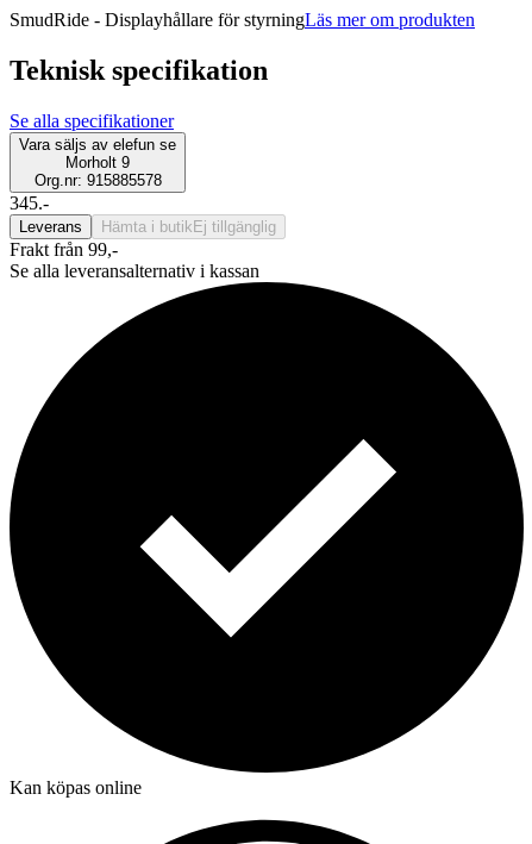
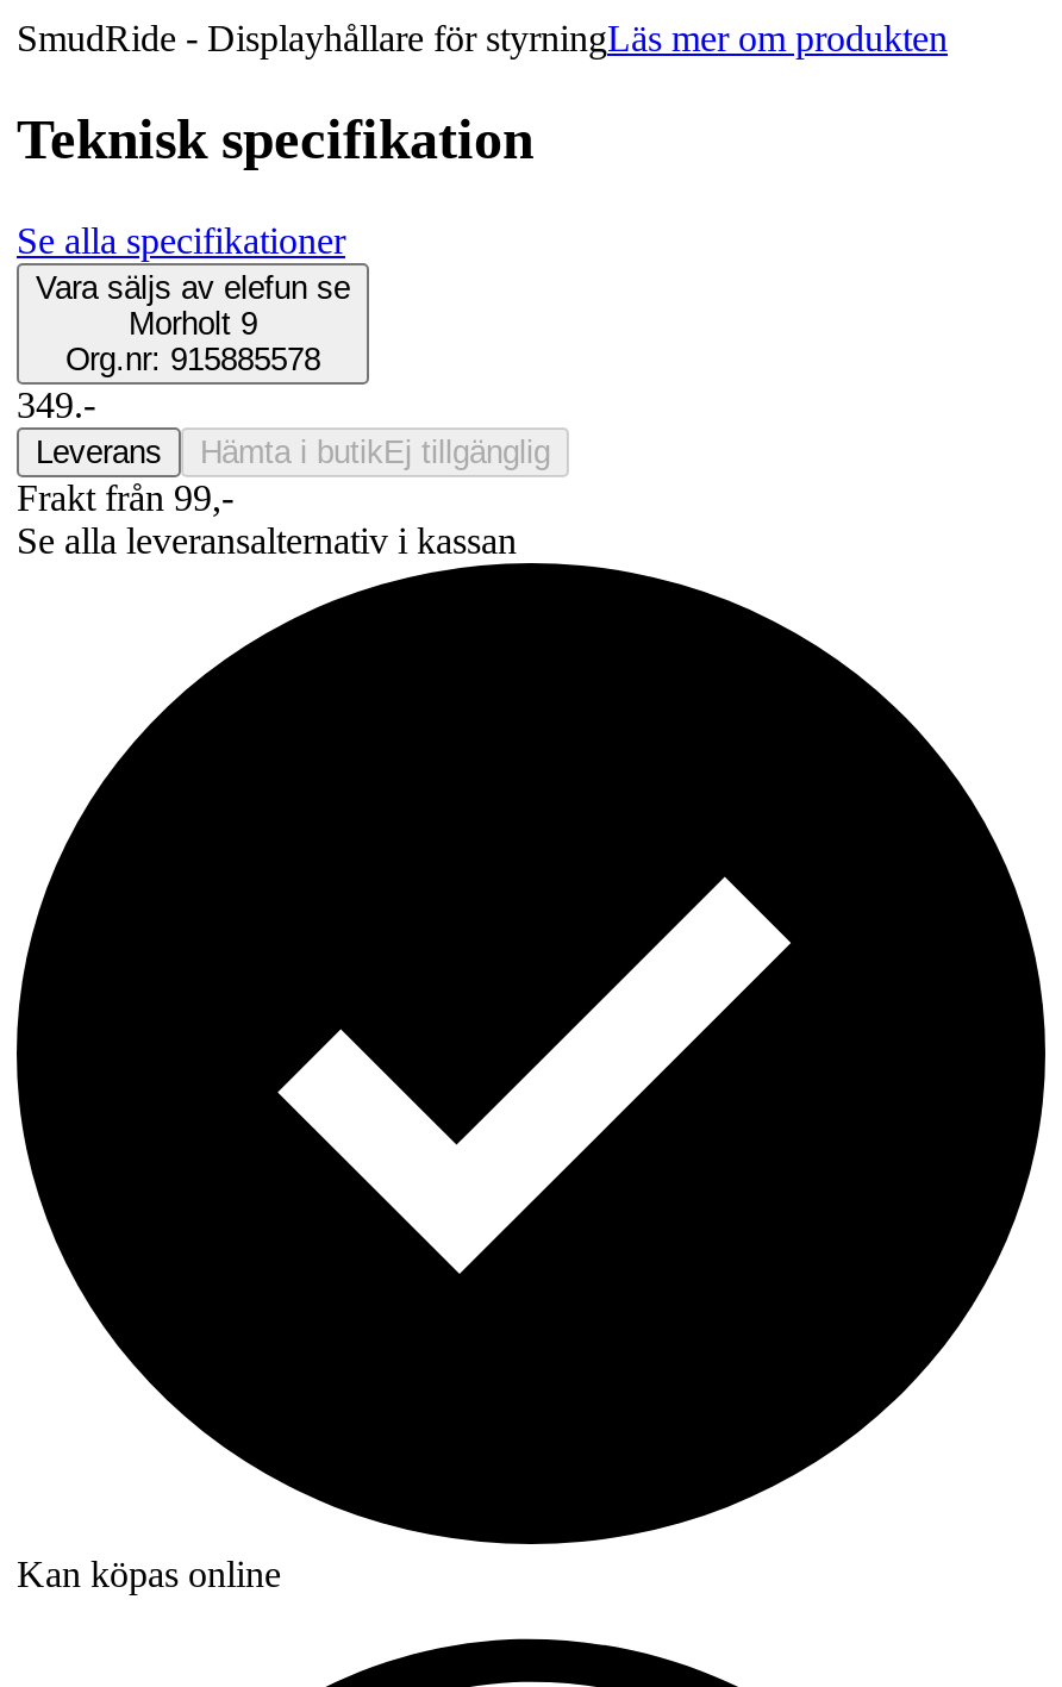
- 345.-
+ 349.-
